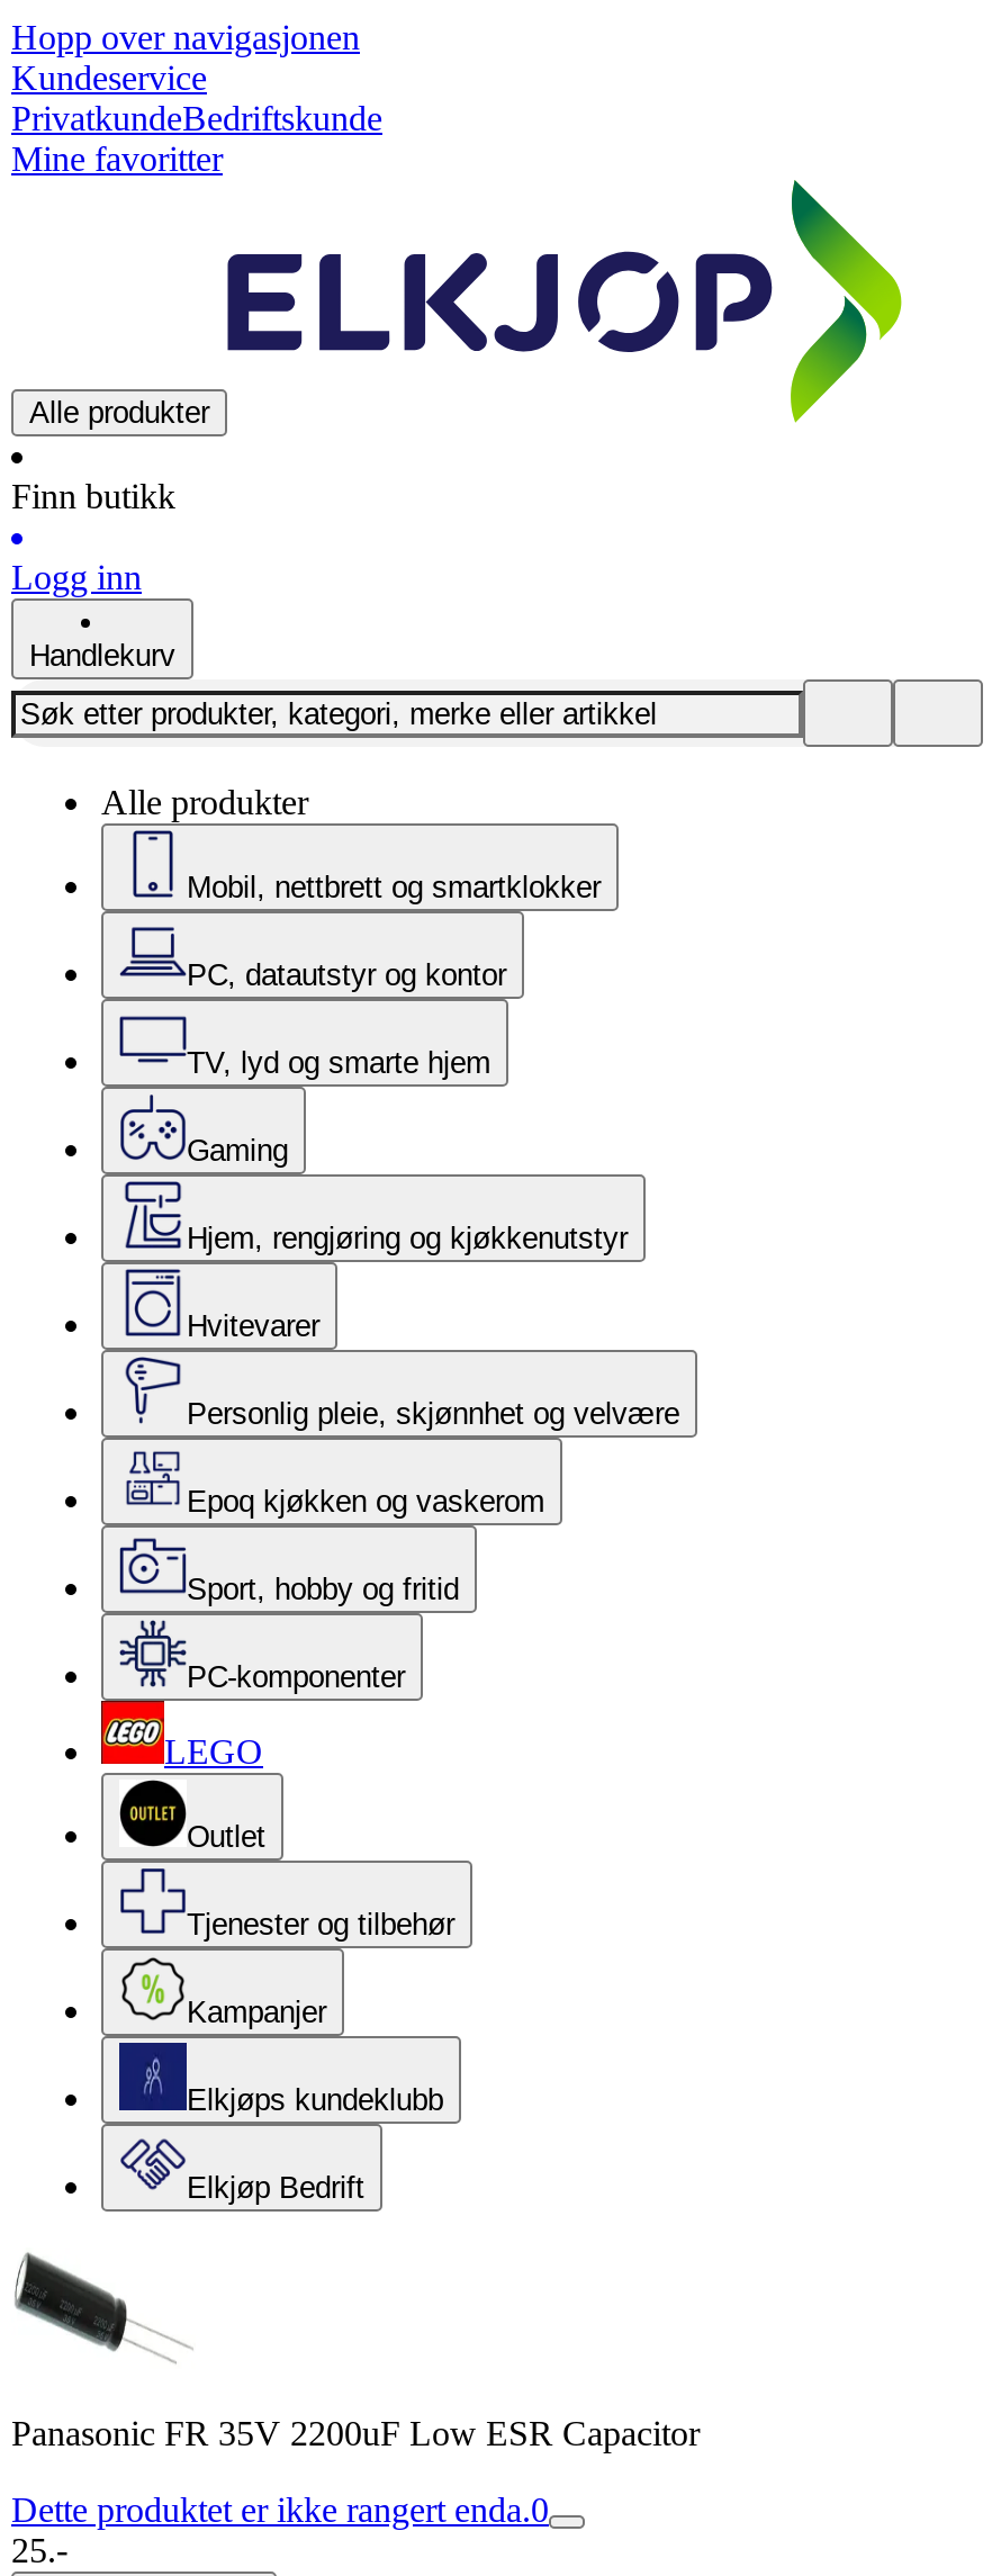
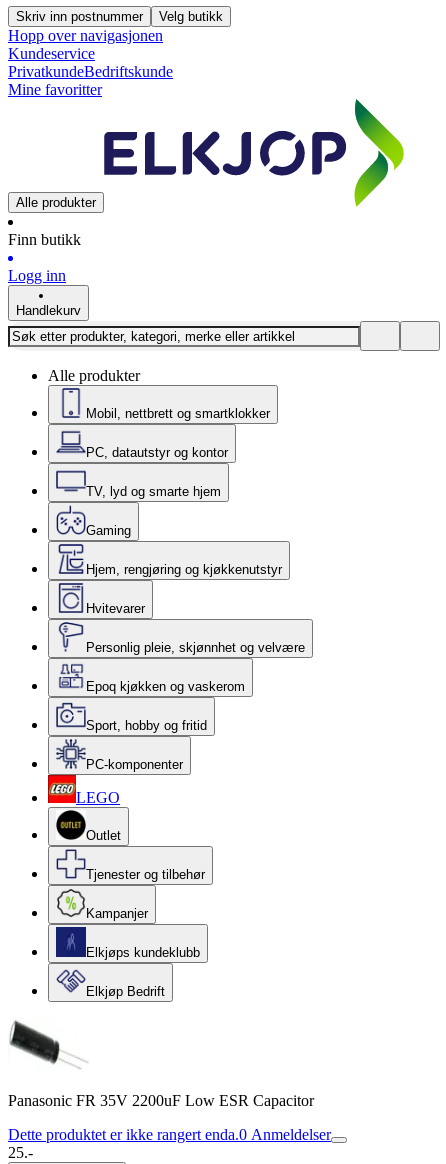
+ Skriv inn postnummer
+ Velg butikk

- Dette produktet er ikke rangert enda.0
+ Dette produktet er ikke rangert enda.0 Anmeldelser
